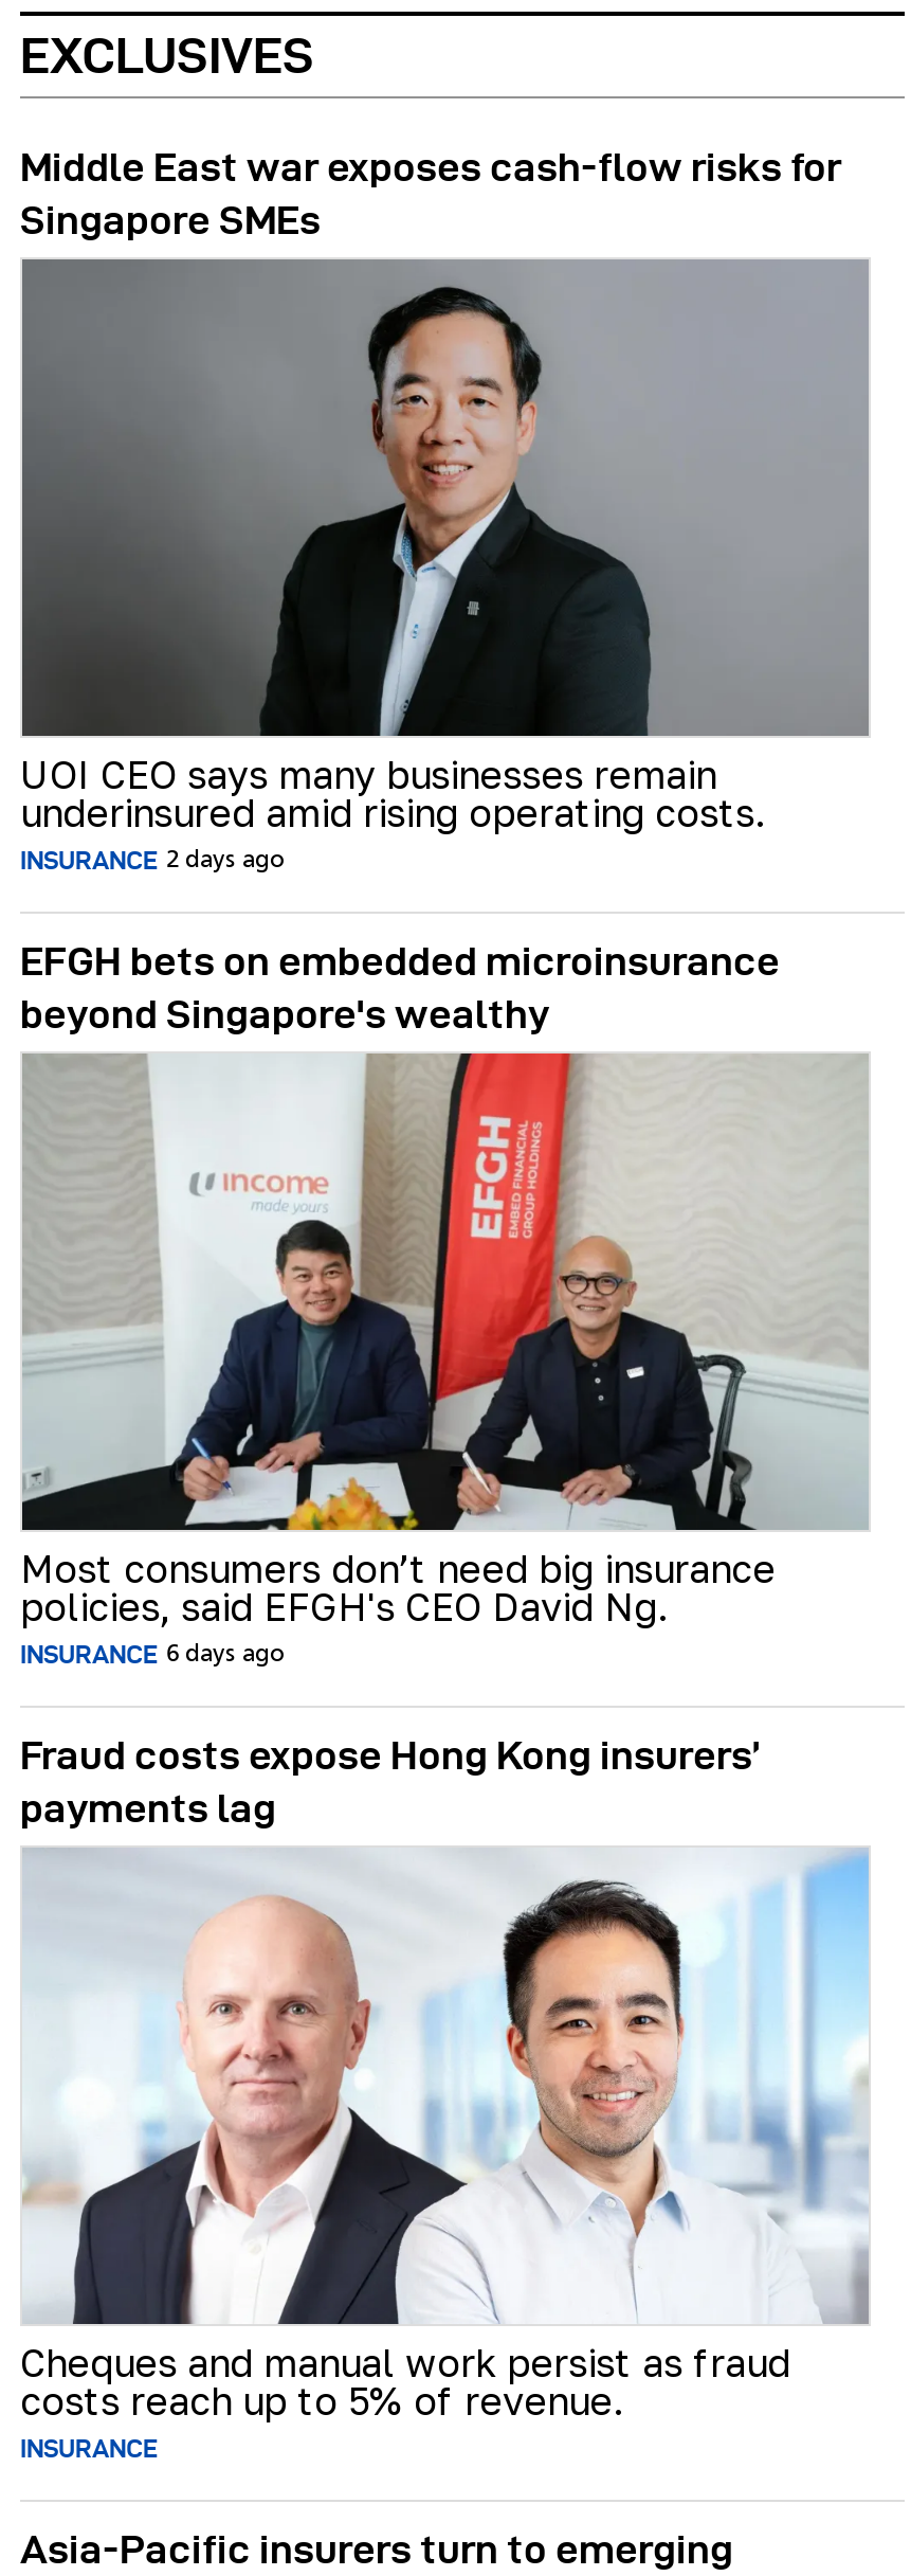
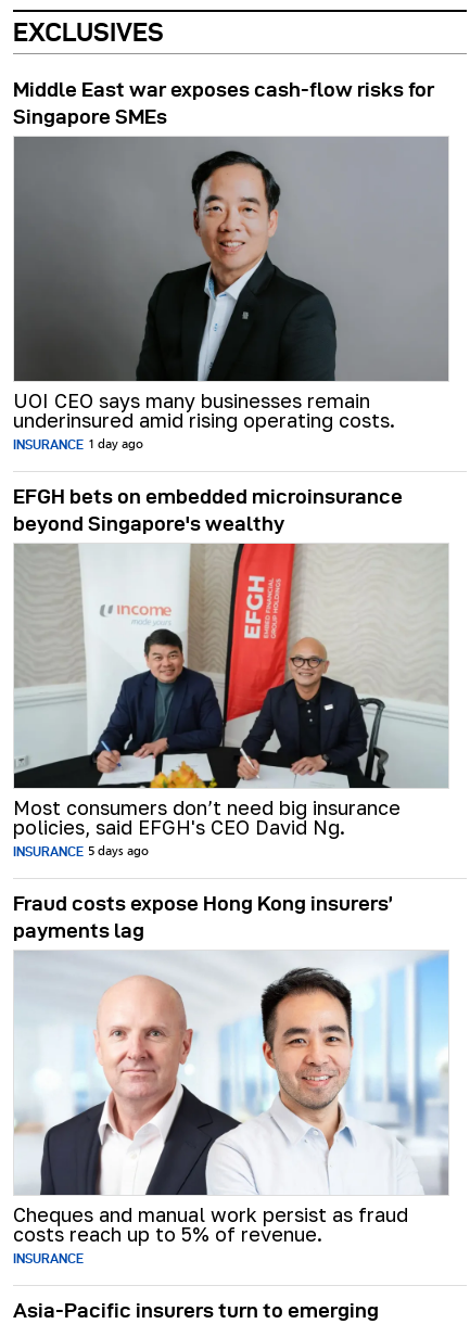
- INSURANCE 2 days ago
+ INSURANCE 1 day ago

- INSURANCE 6 days ago
+ INSURANCE 5 days ago
